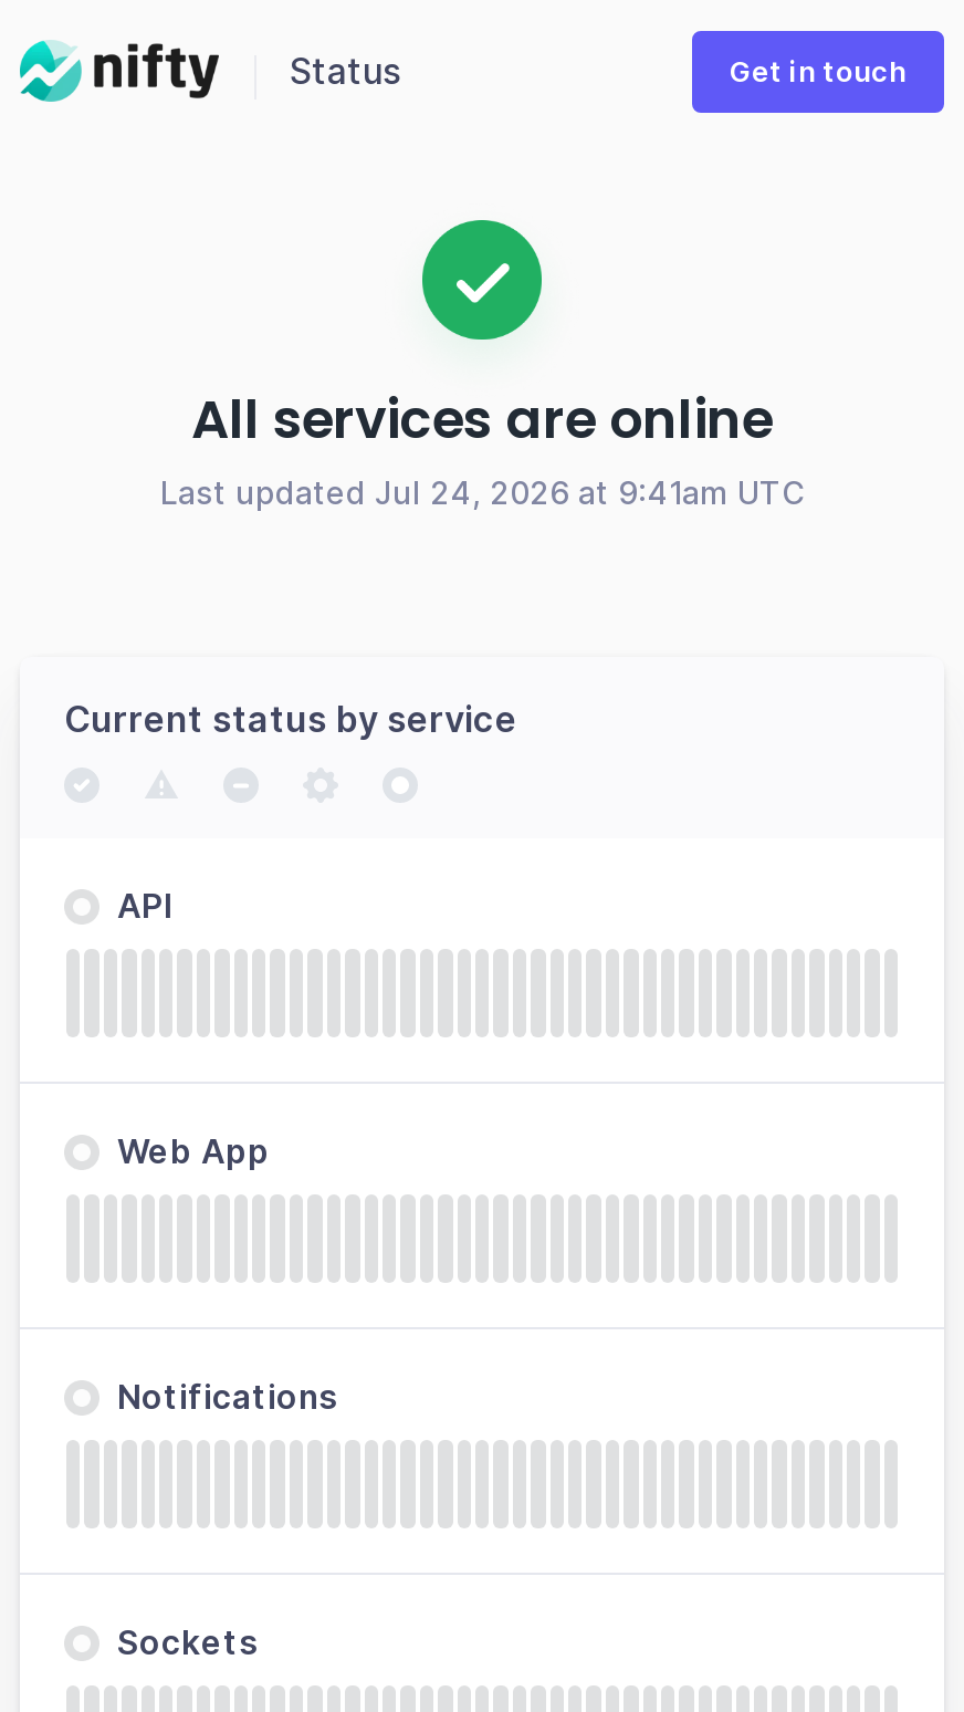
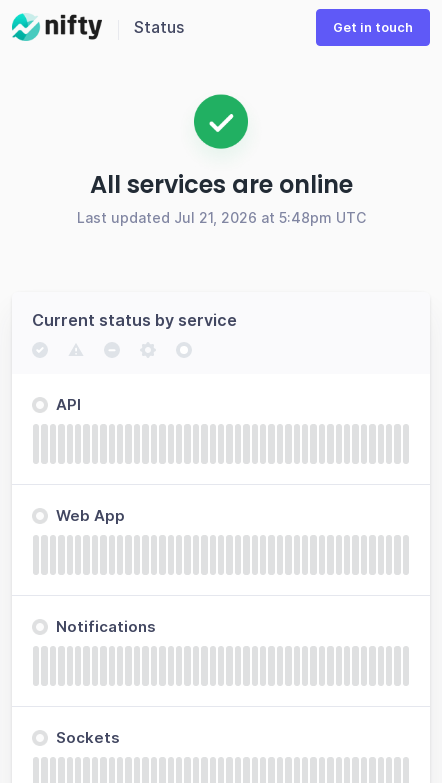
- Last updated Jul 24, 2026 at 9:41am UTC
+ Last updated Jul 21, 2026 at 5:48pm UTC
